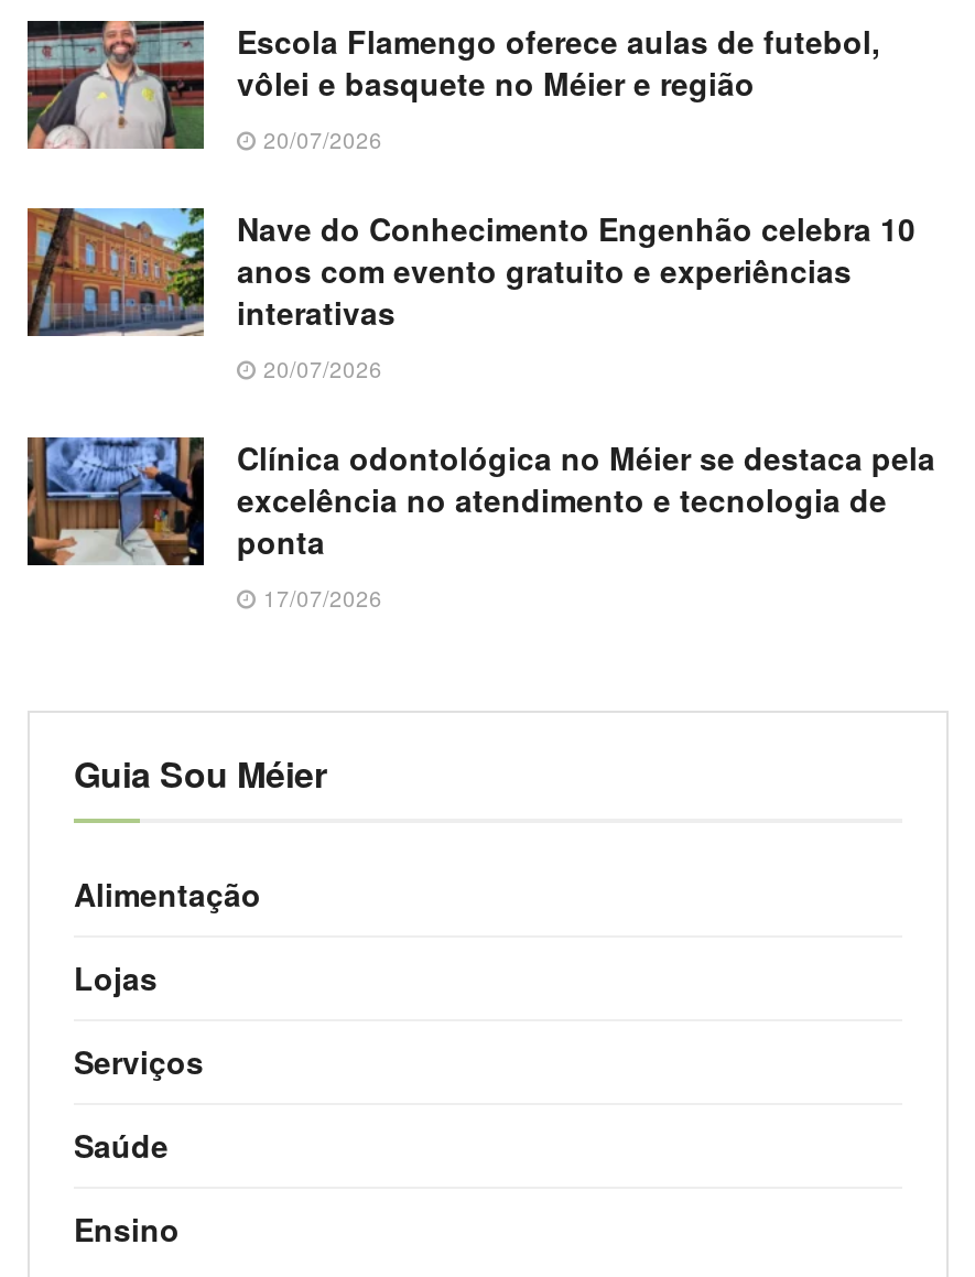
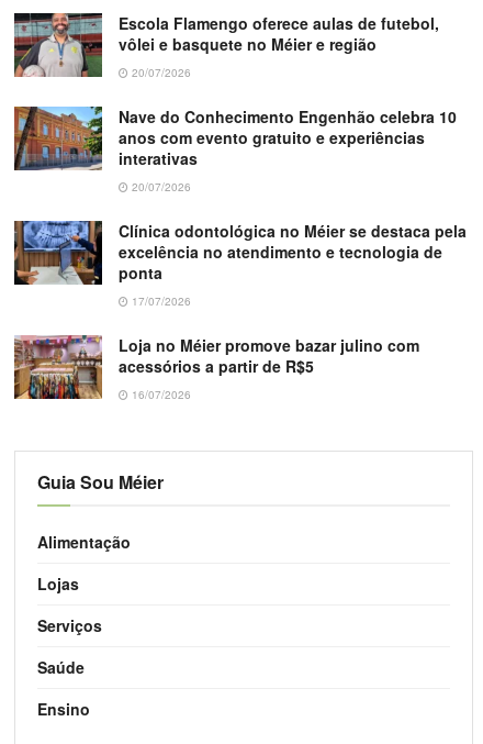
+ [image]
+ Loja no Méier promove bazar julino com
+ acessórios a partir de R$5
+ 16/07/2026
